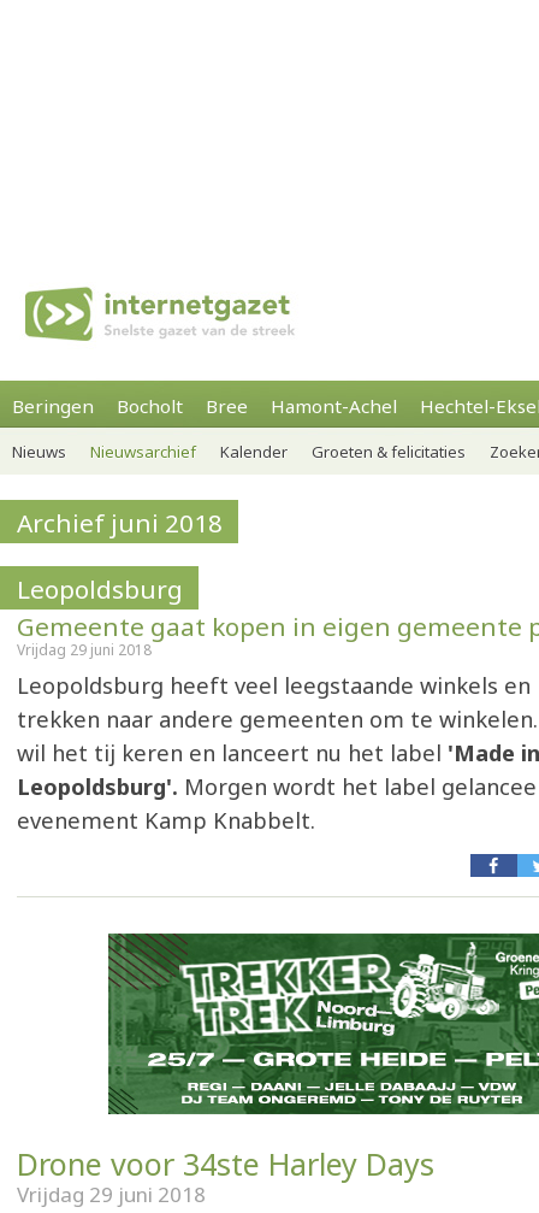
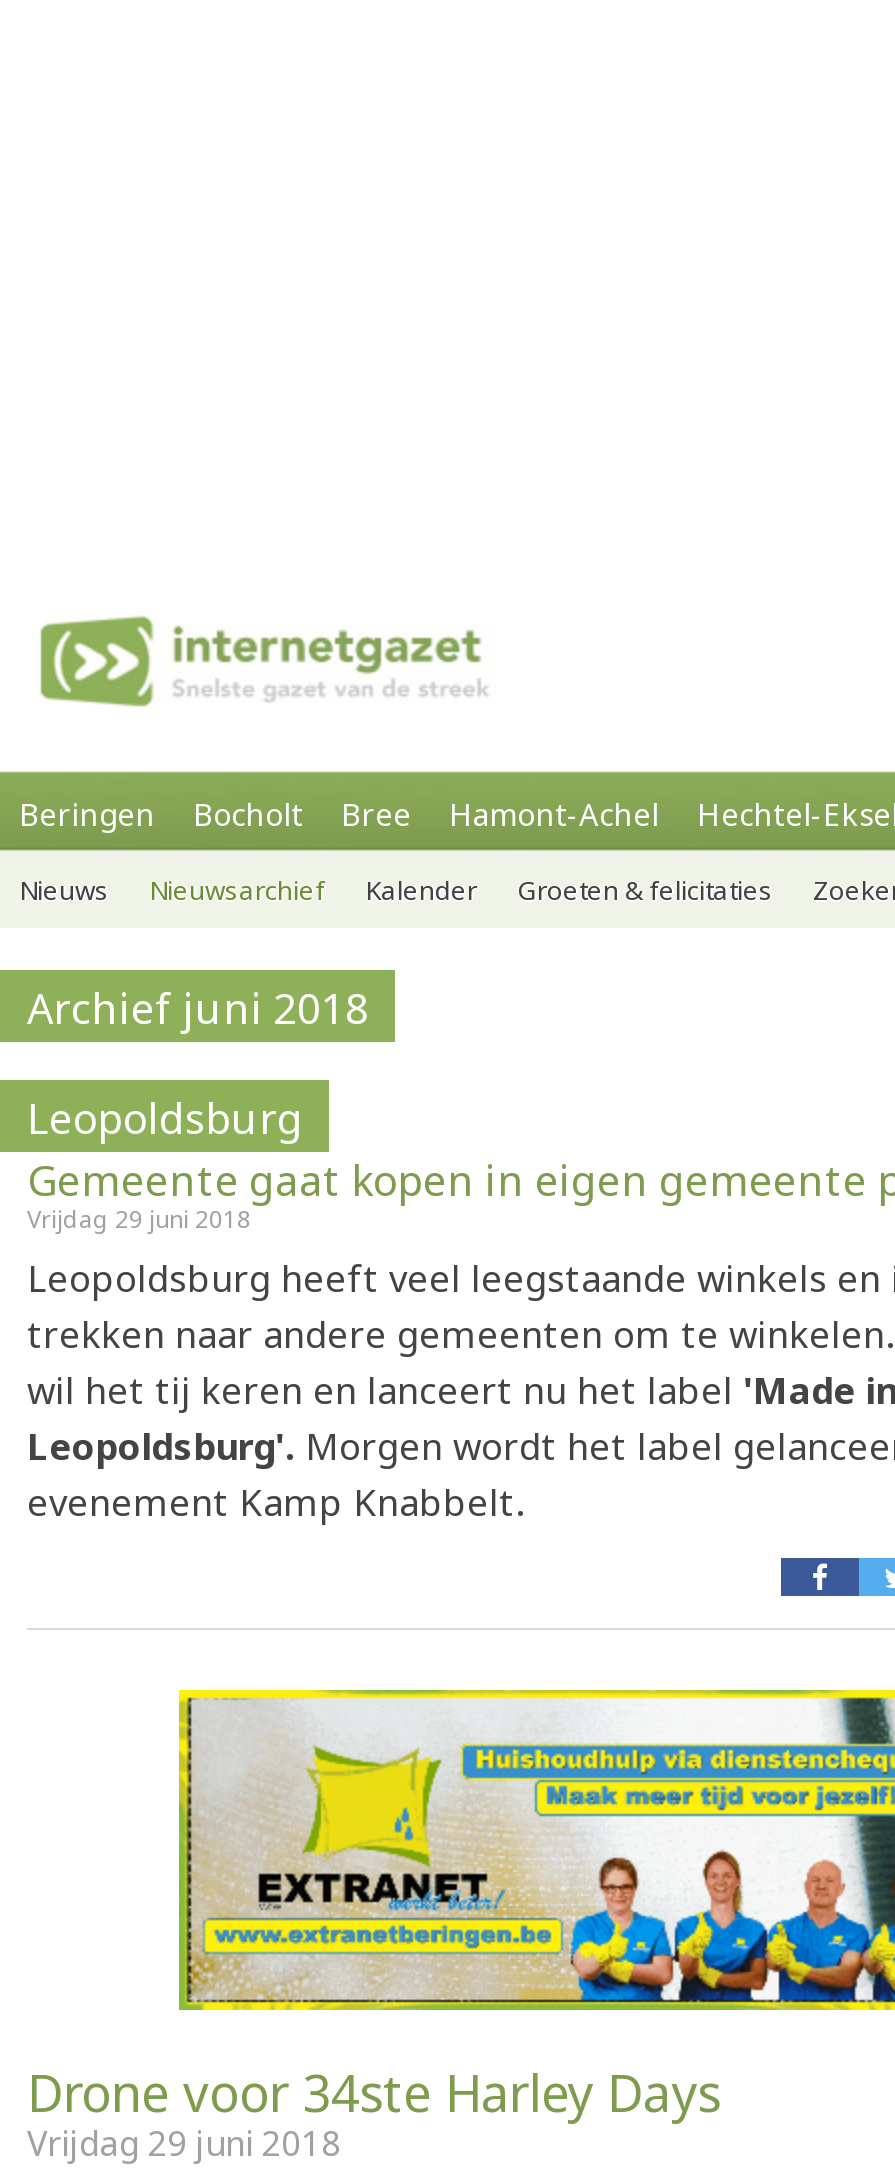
- [image]
+ [image]
